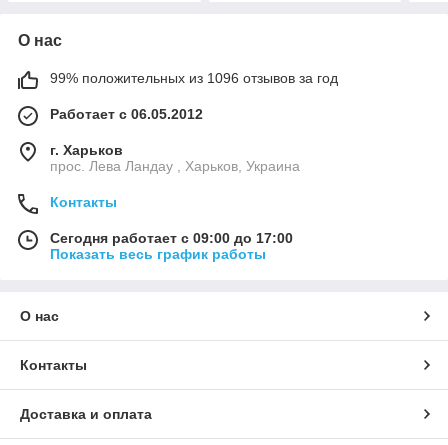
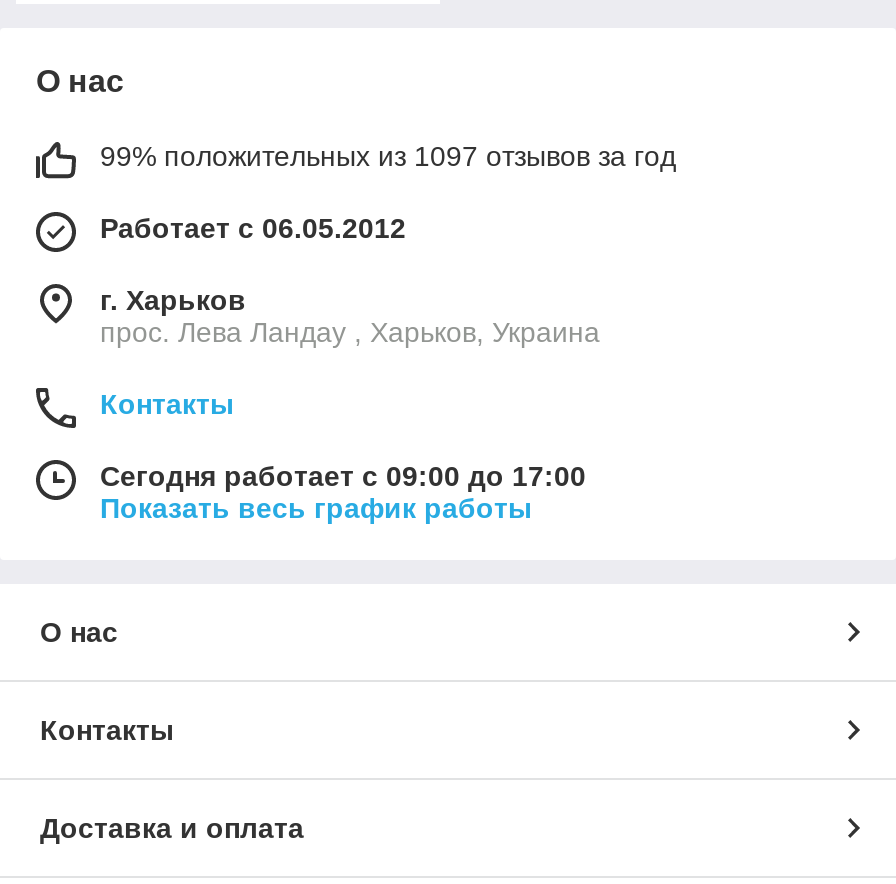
- 99% положительных из 1096 отзывов за год
+ 99% положительных из 1097 отзывов за год
